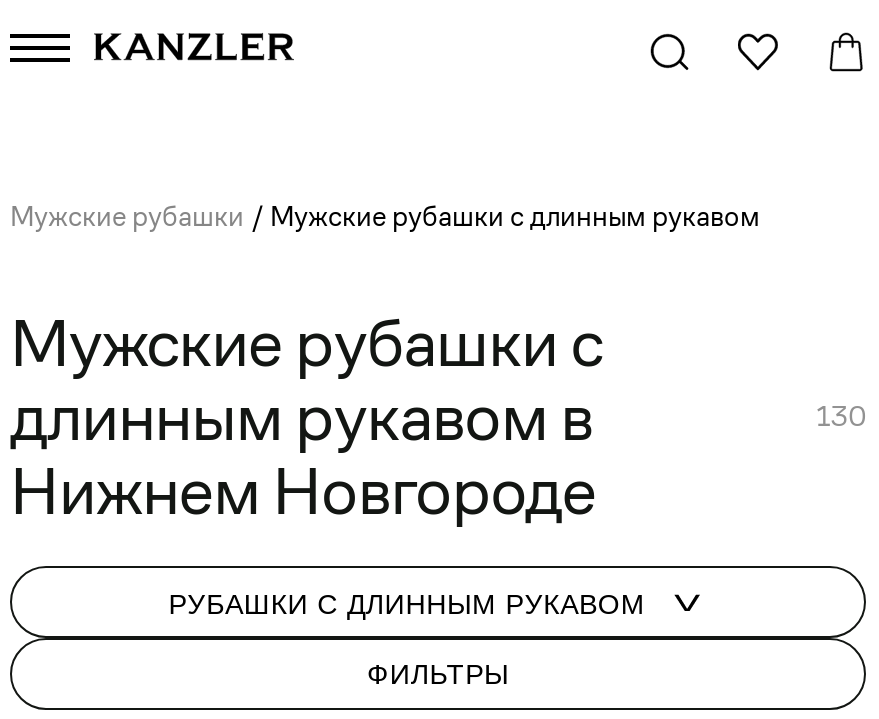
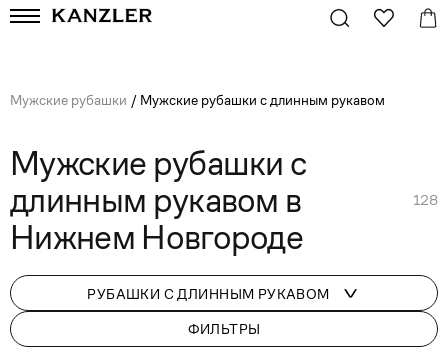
- 130
+ 128
